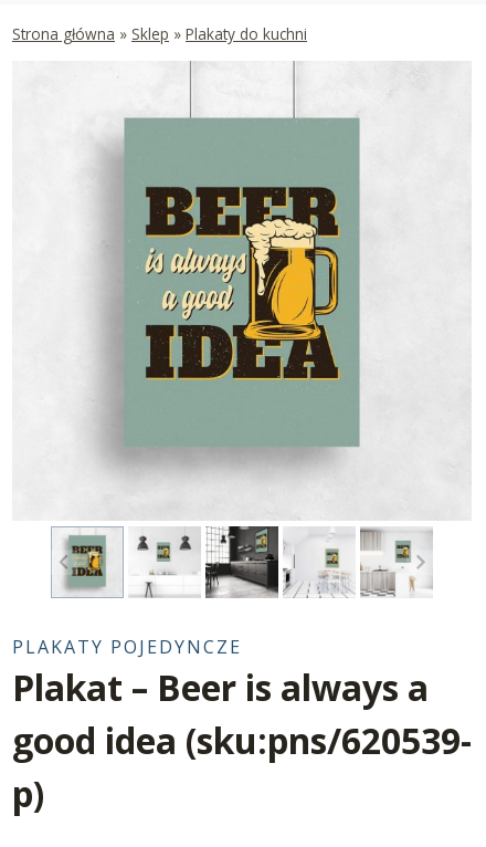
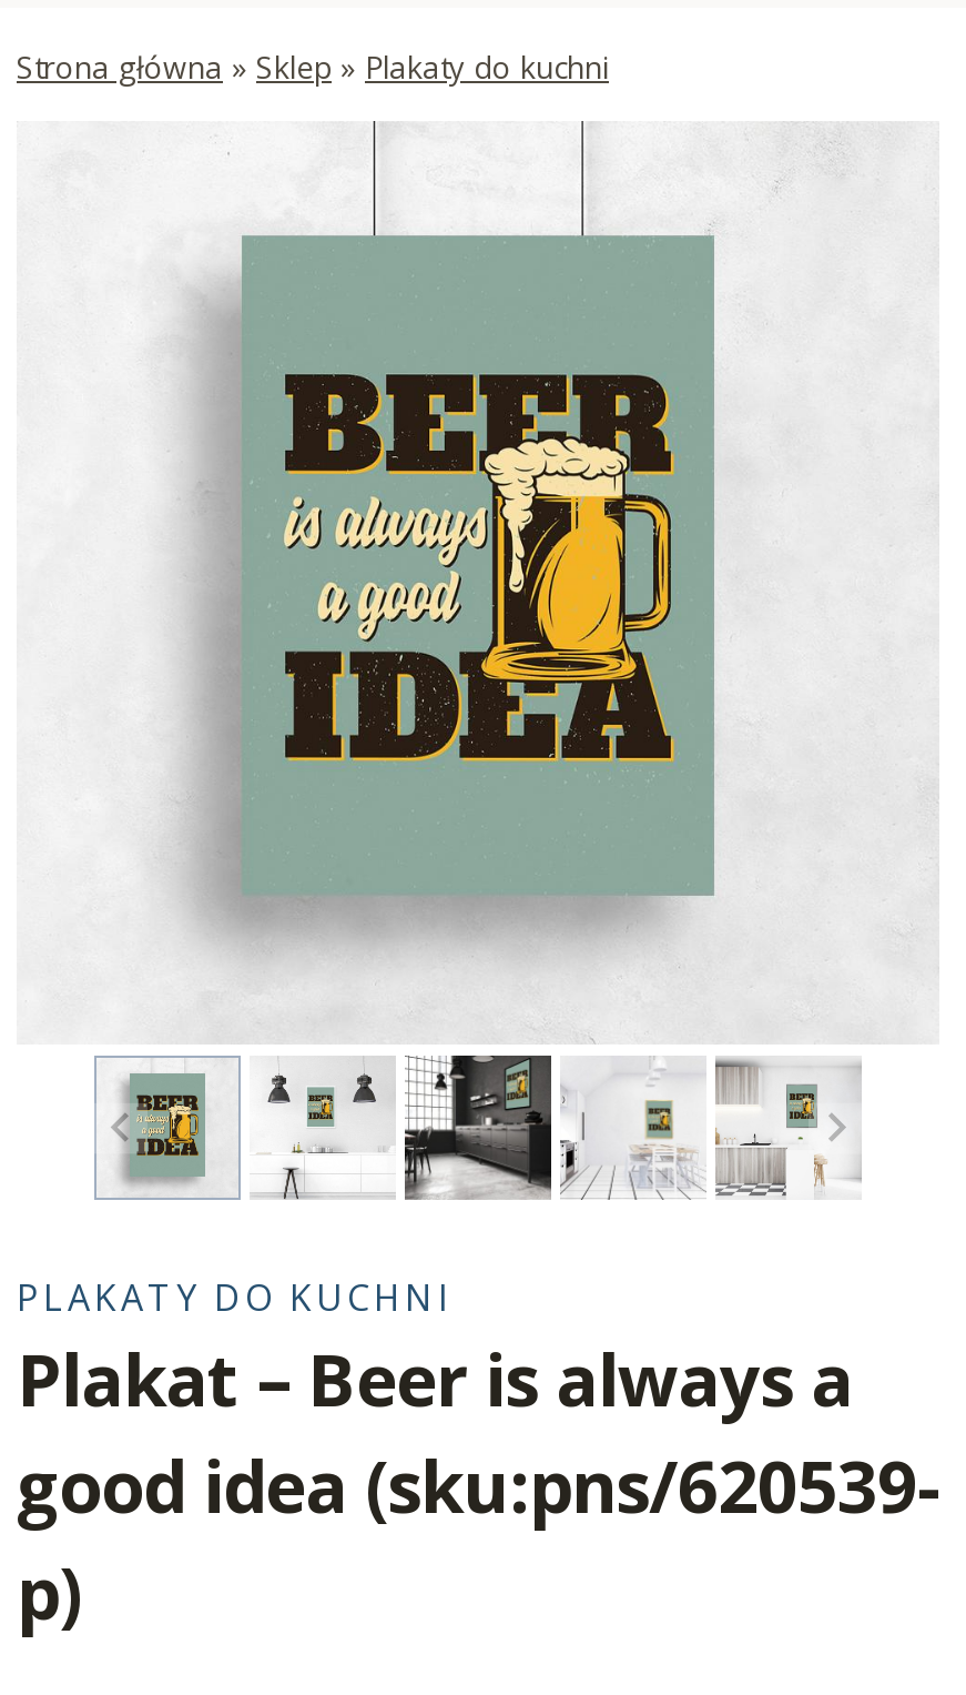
- PLAKATY POJEDYNCZE
+ PLAKATY DO KUCHNI
